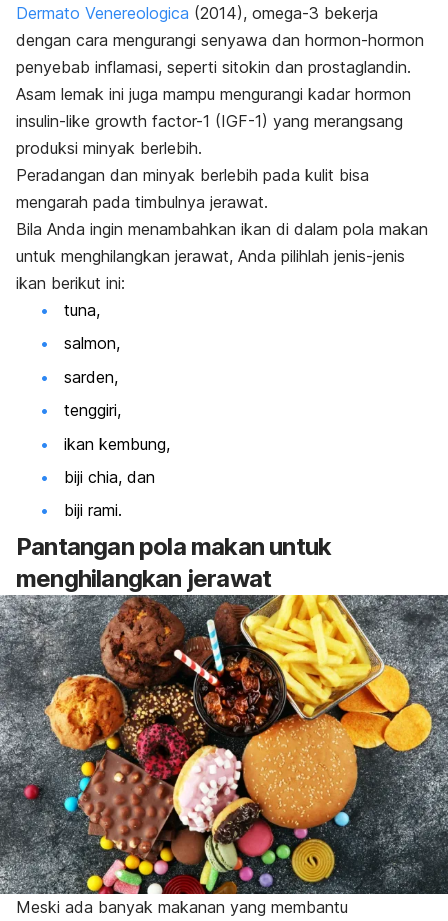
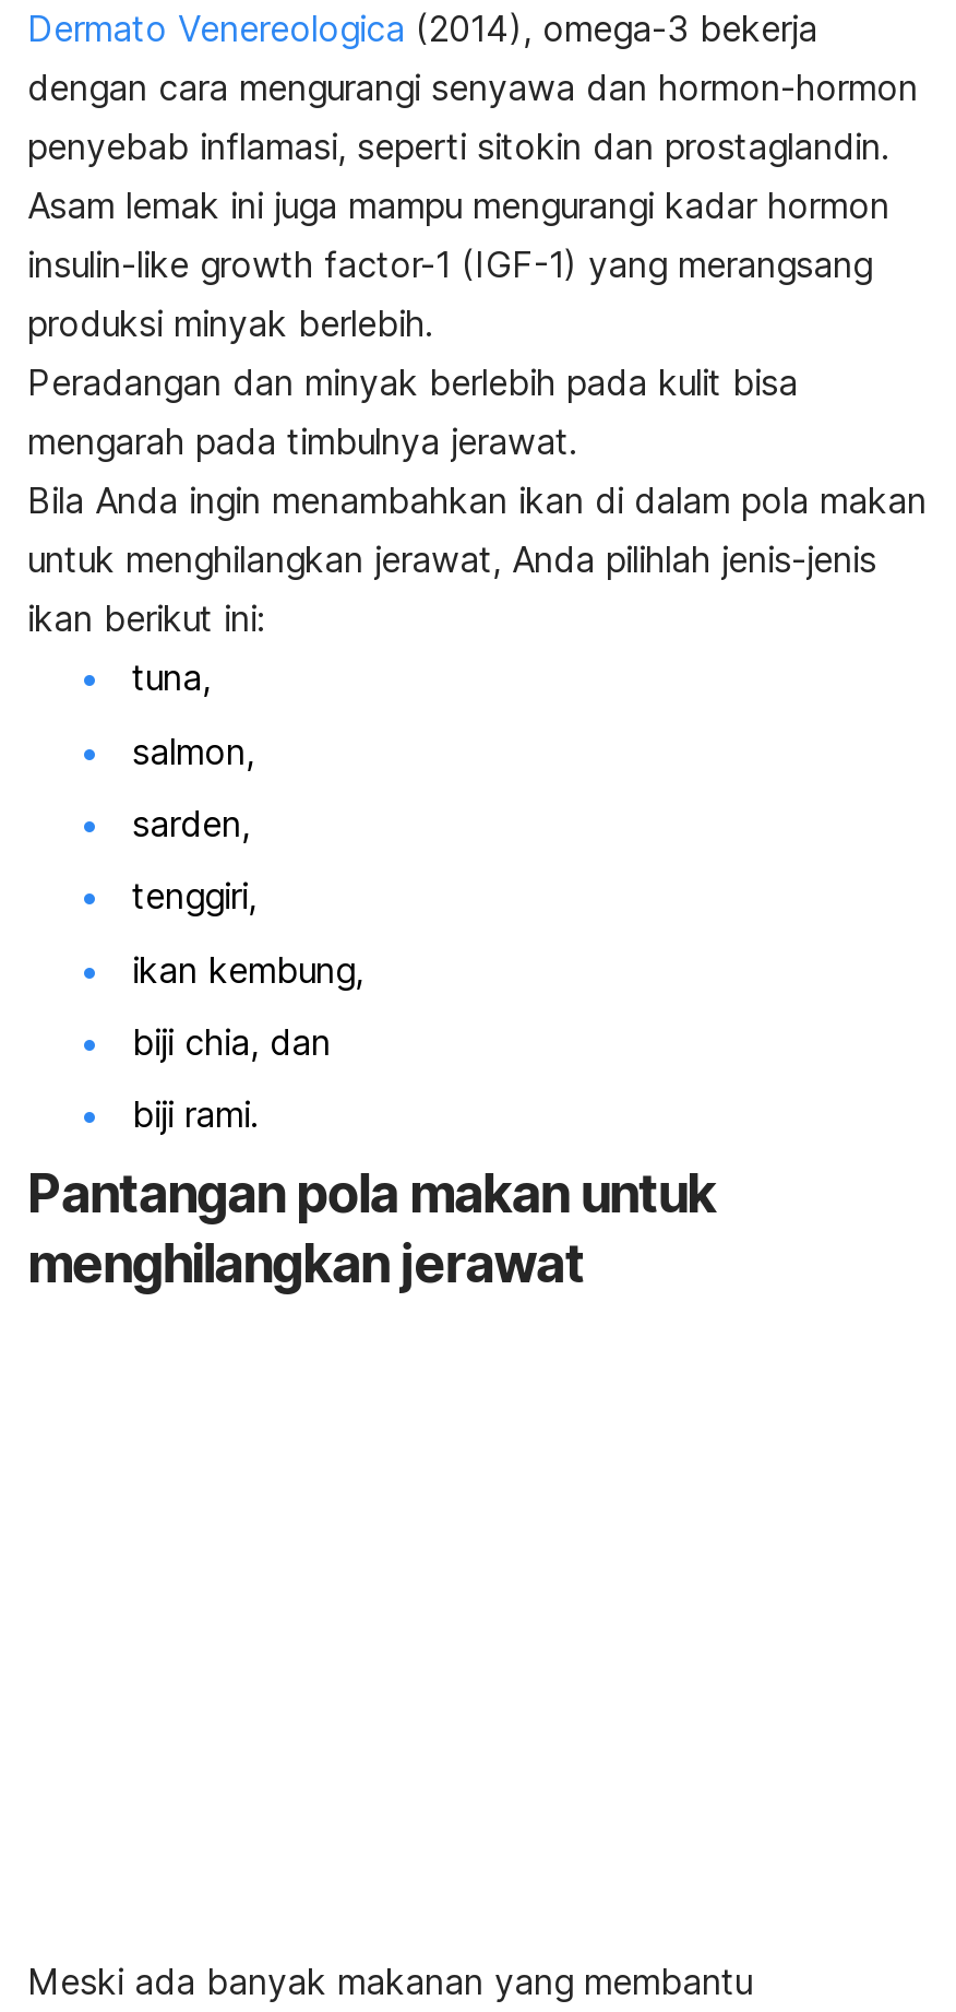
- [image]
